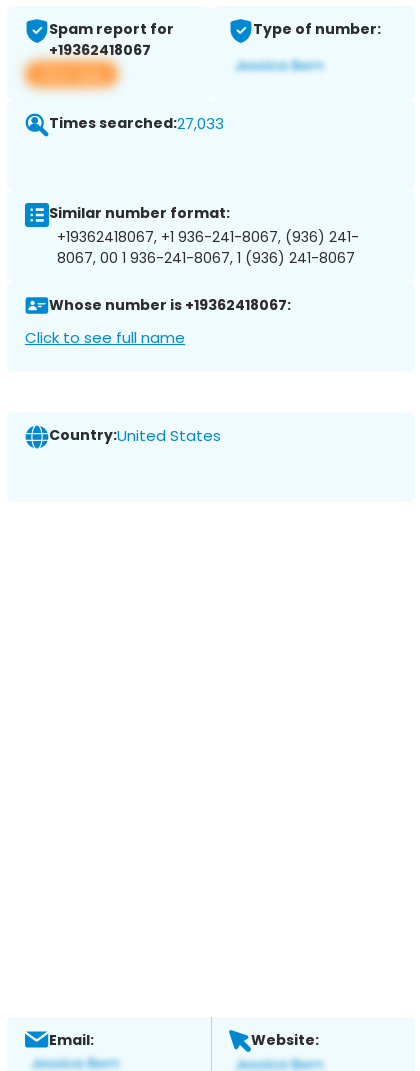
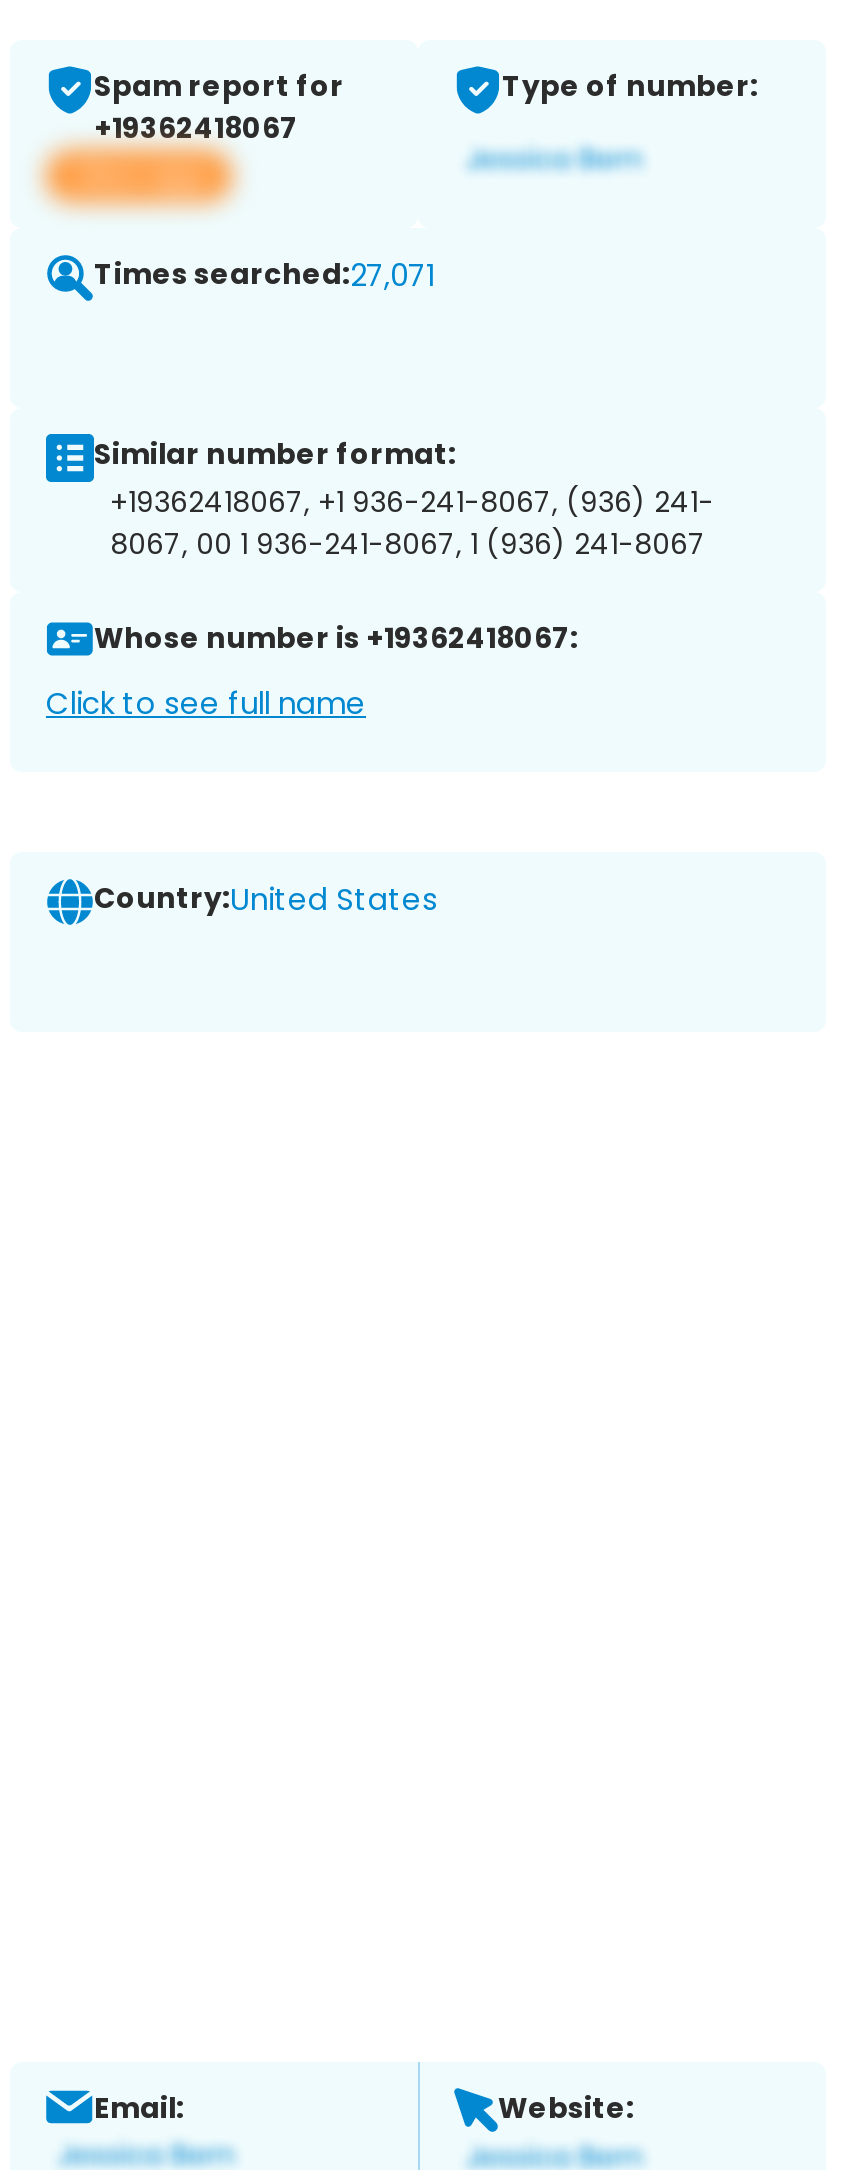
- Times searched:27,033
+ Times searched:27,071
